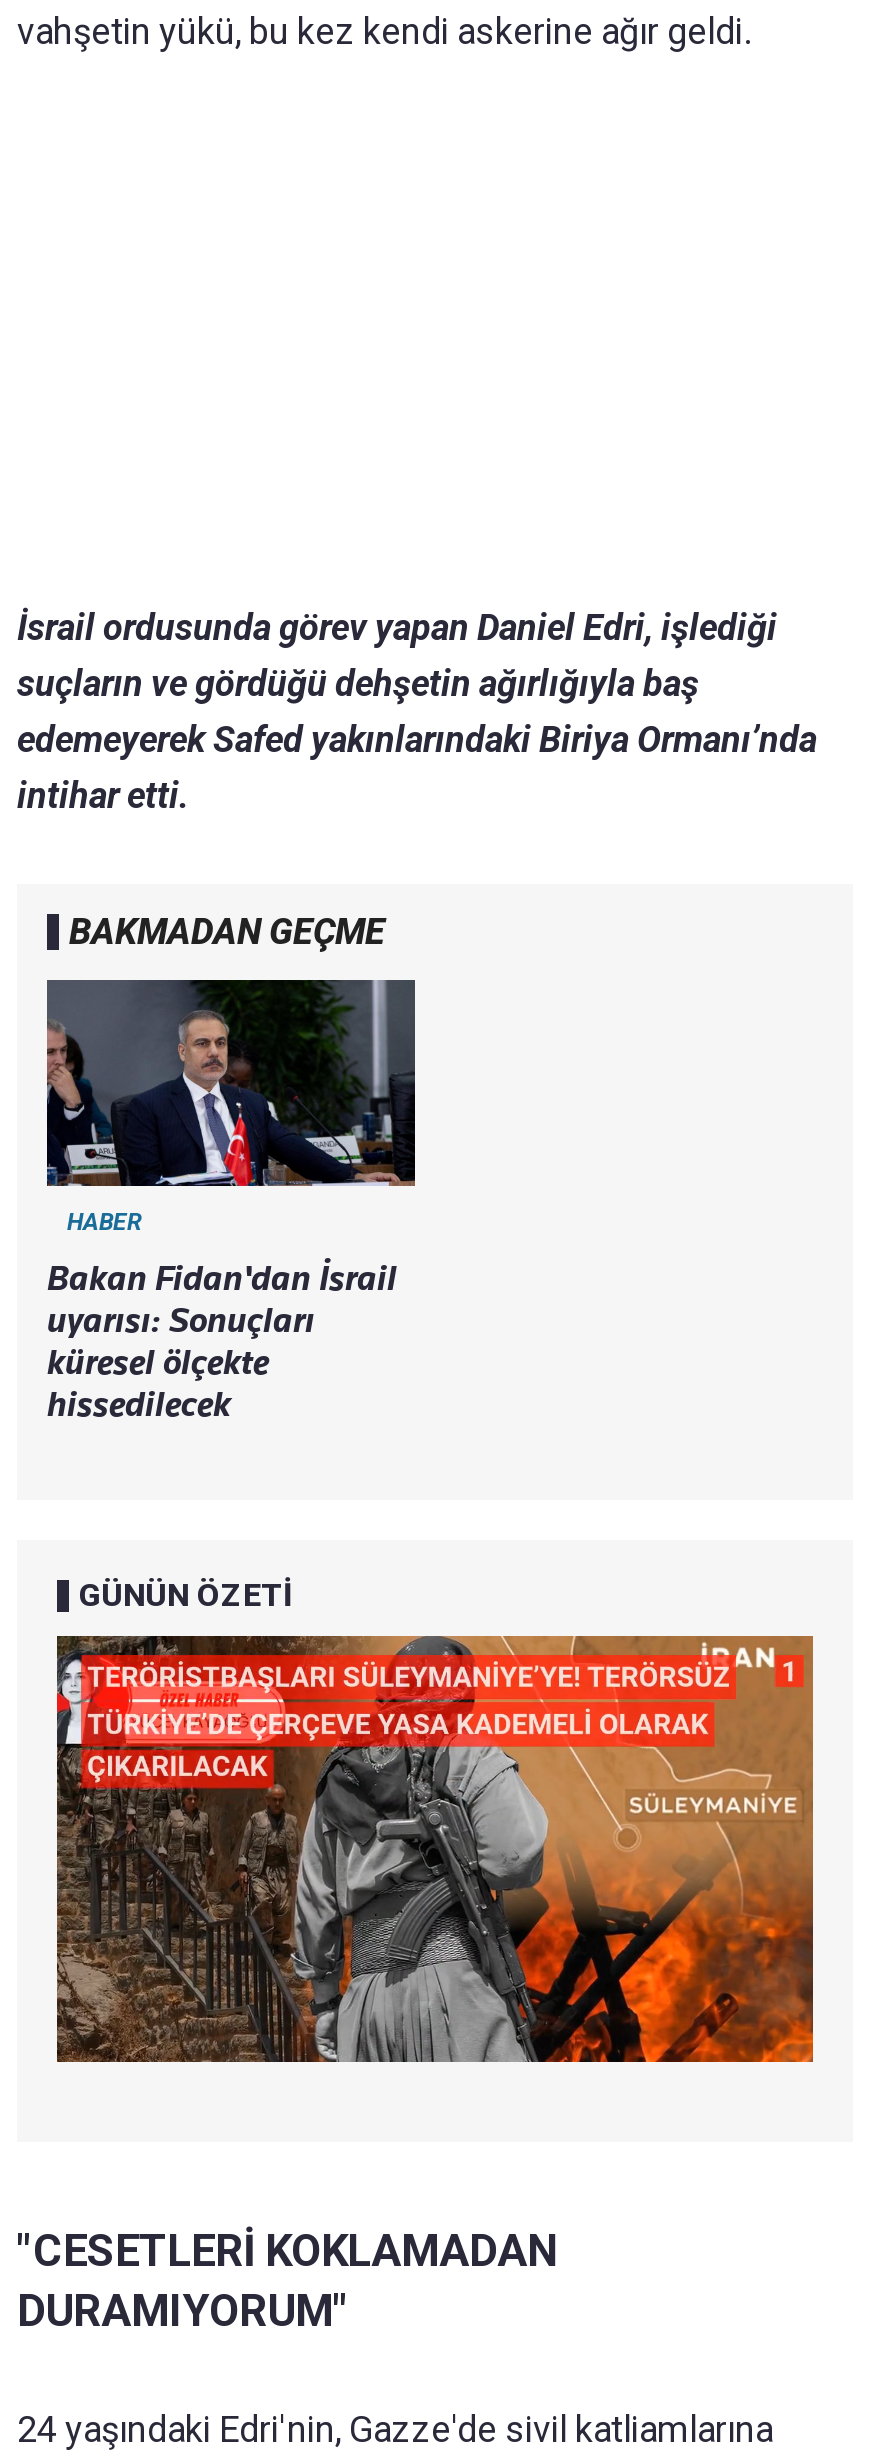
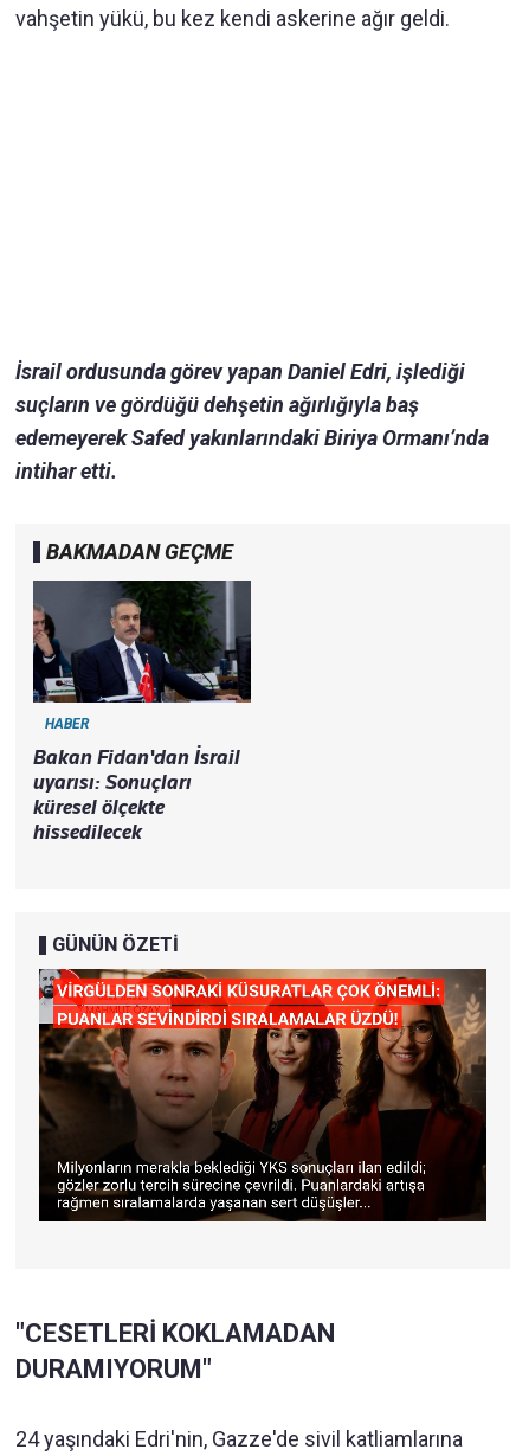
- [image]
+ [image]
